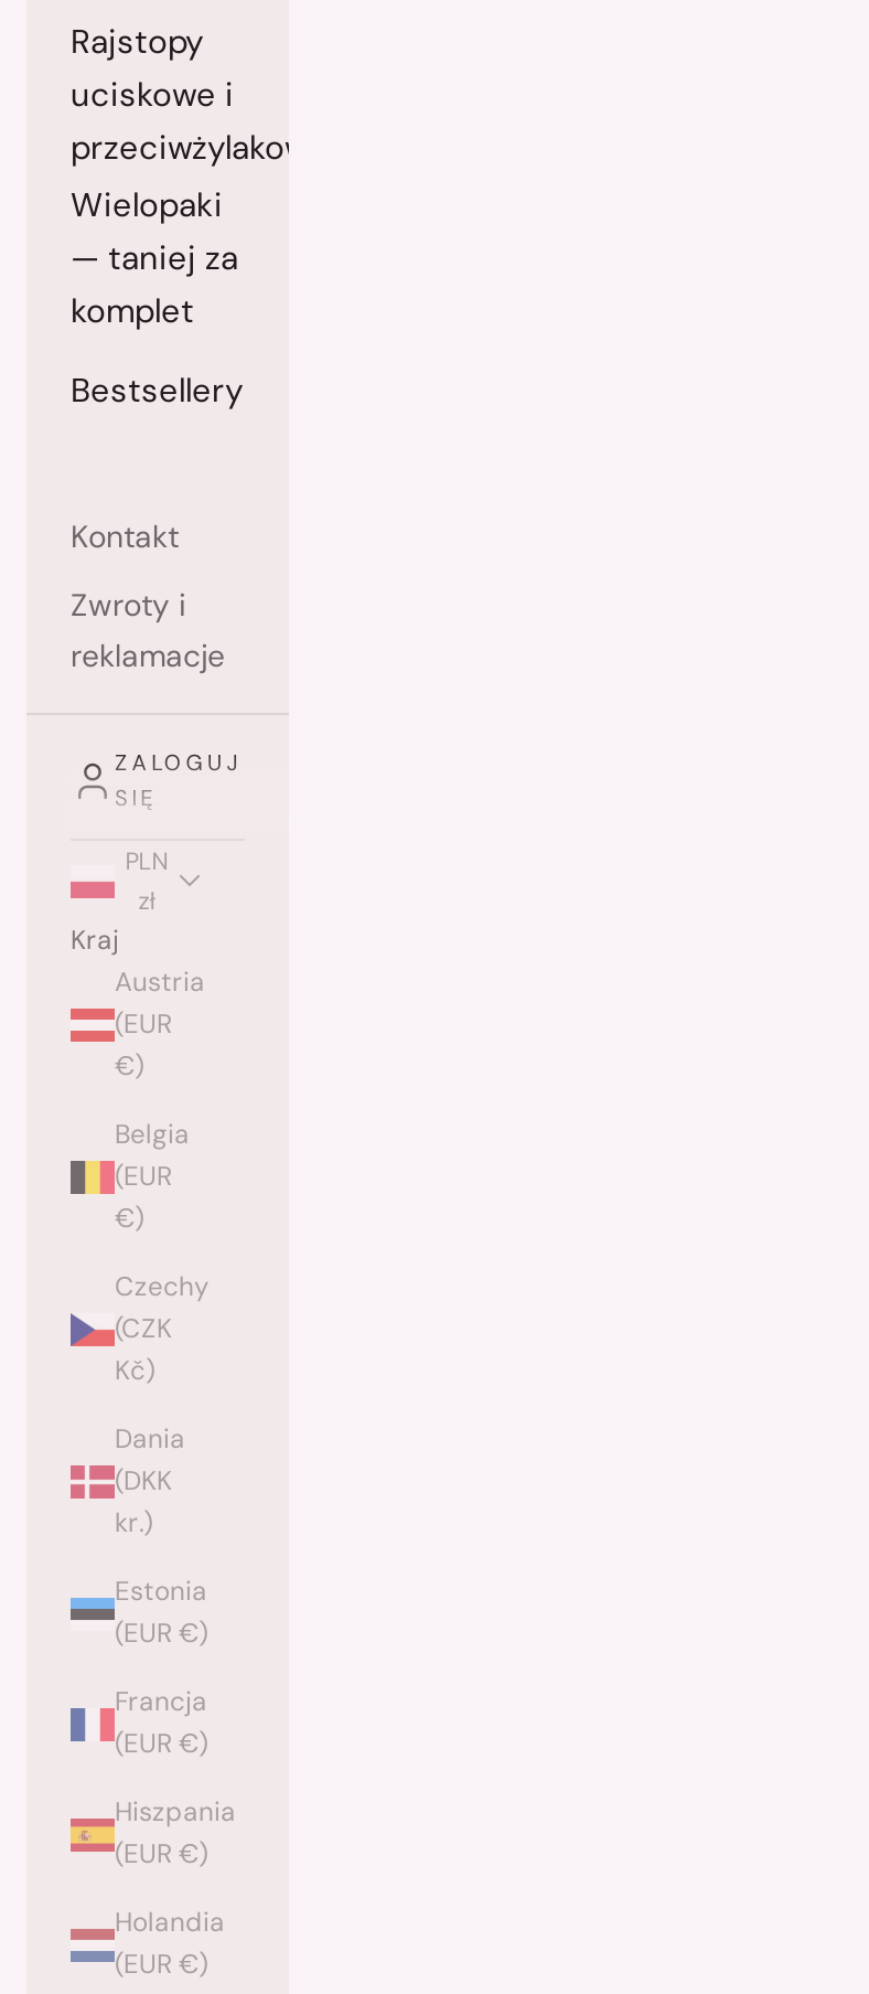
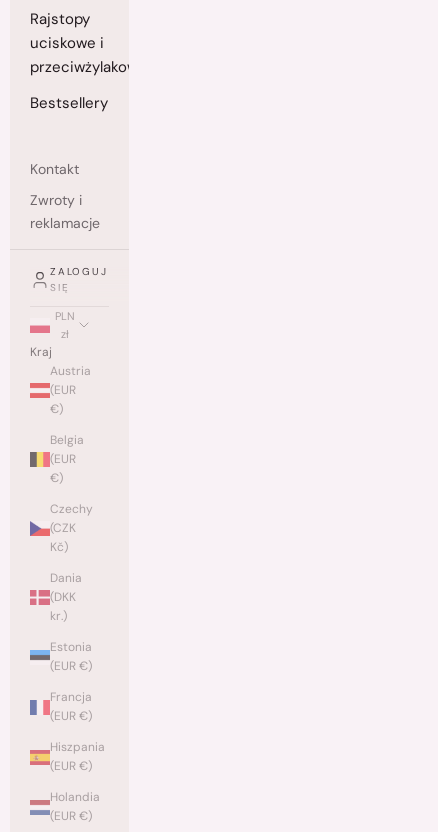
- Wielopaki
- — taniej za
- komplet
